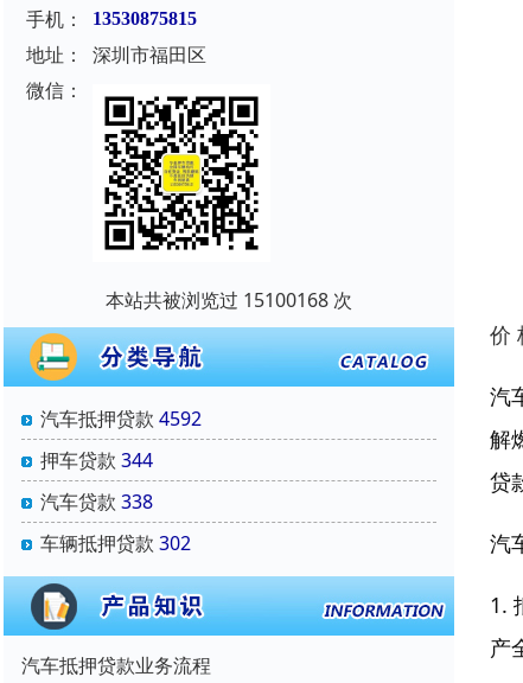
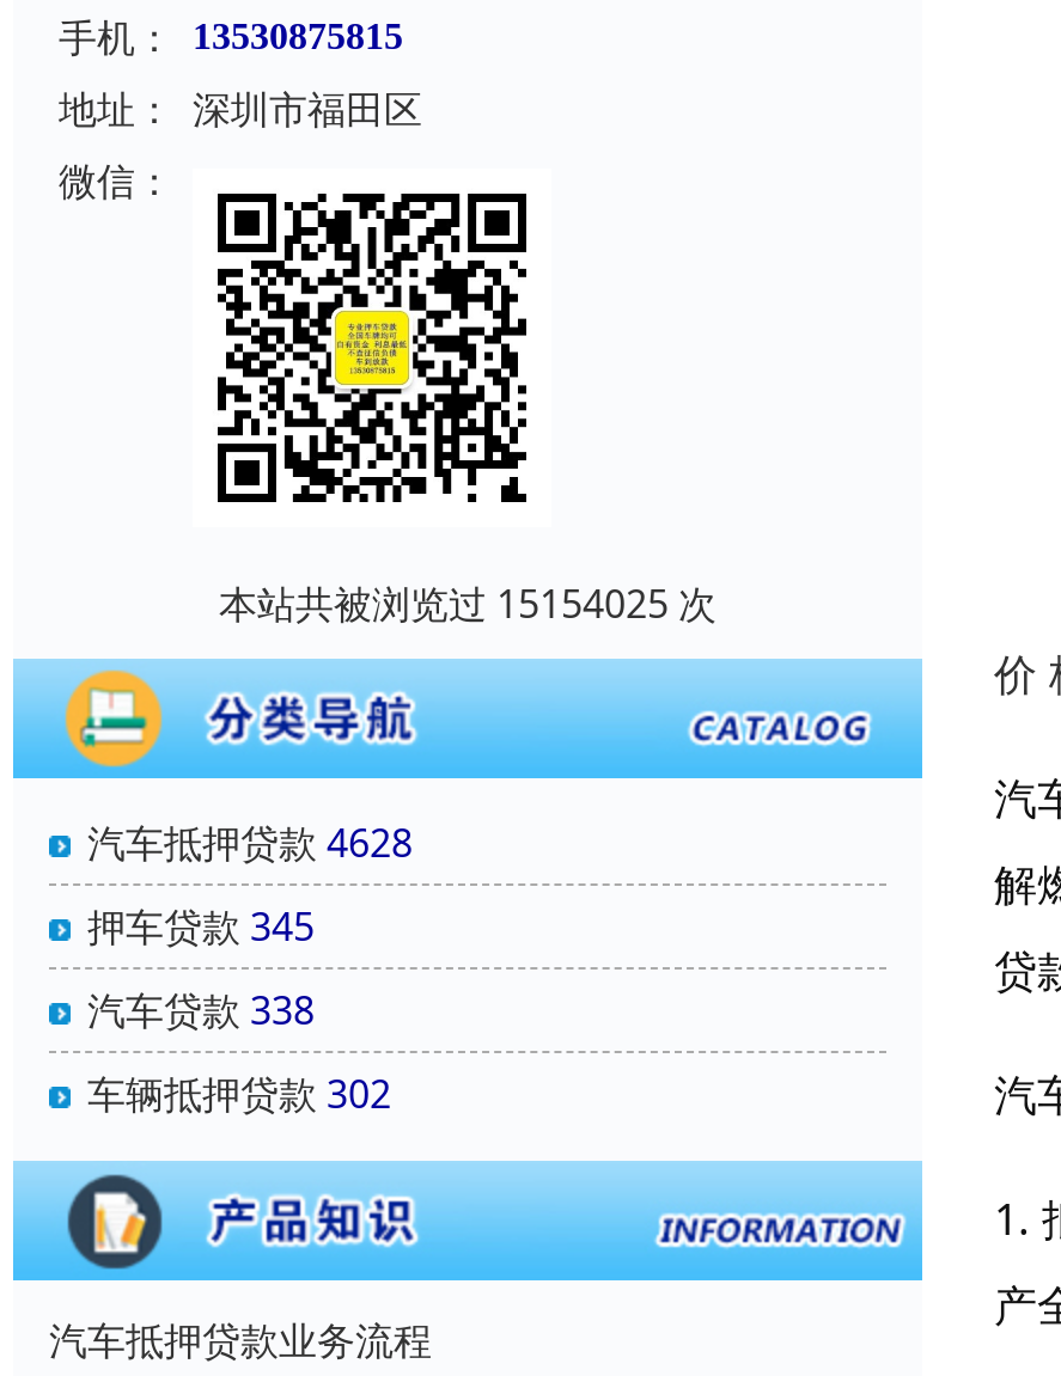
- 本站共被浏览过 15100168 次
+ 本站共被浏览过 15154025 次

- 汽车抵押贷款 4592
+ 汽车抵押贷款 4628

- 押车贷款 344
+ 押车贷款 345
